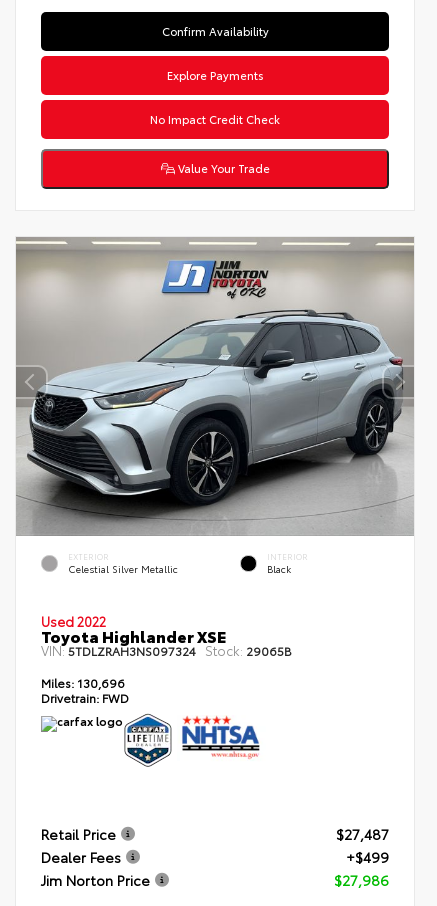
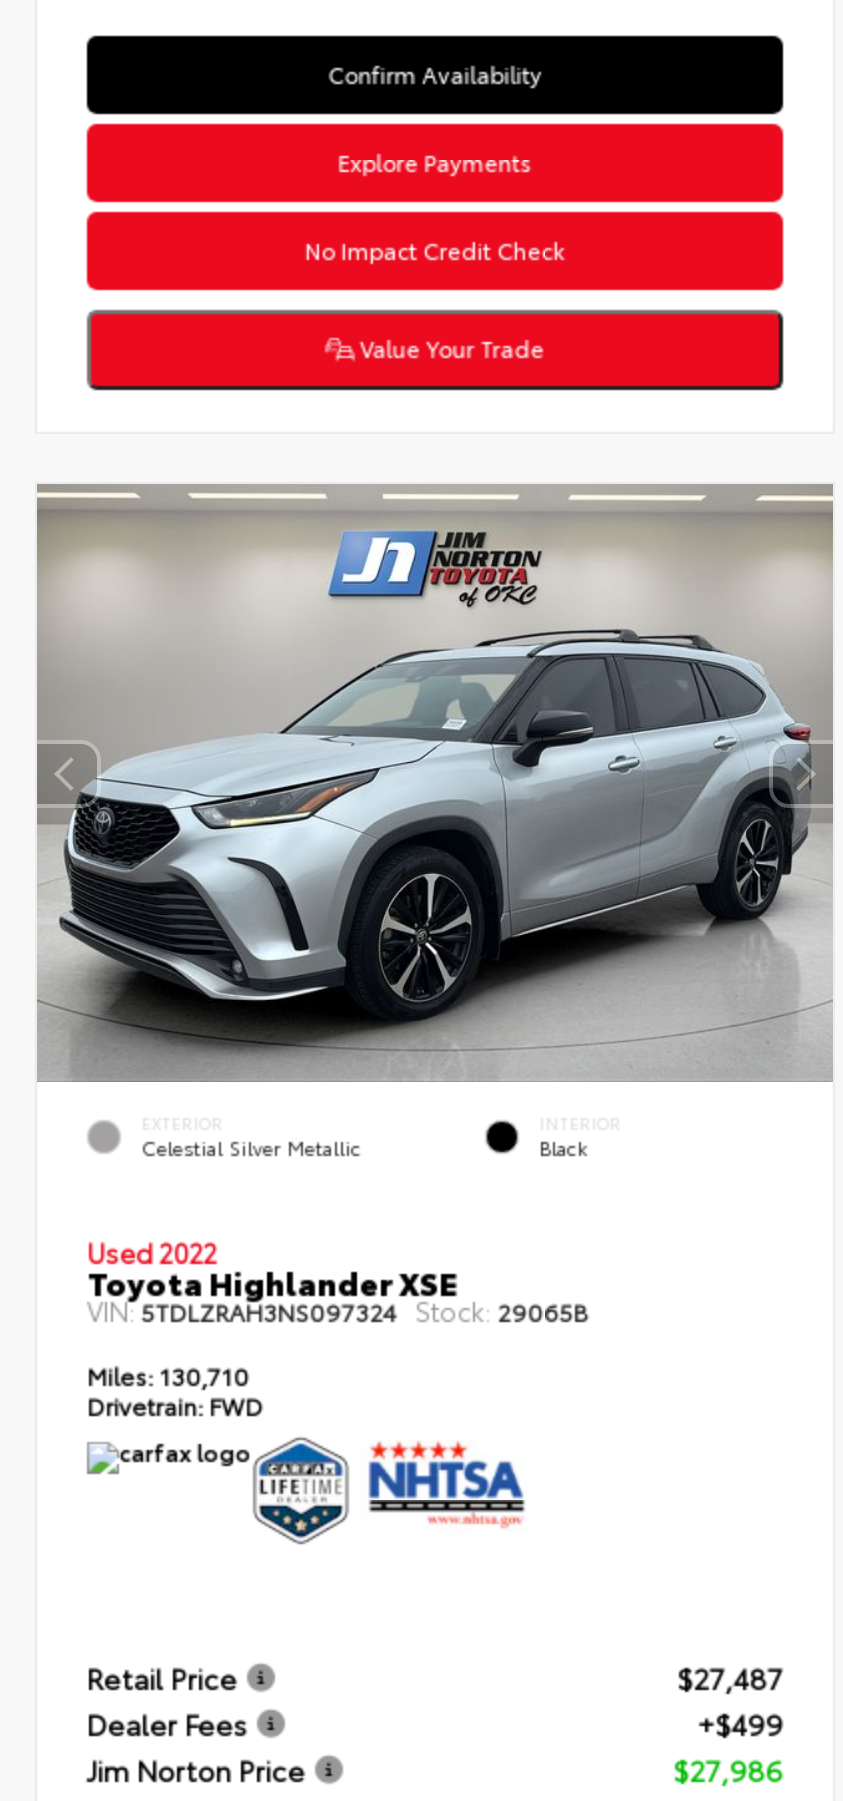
- Miles: 130,696
+ Miles: 130,710
